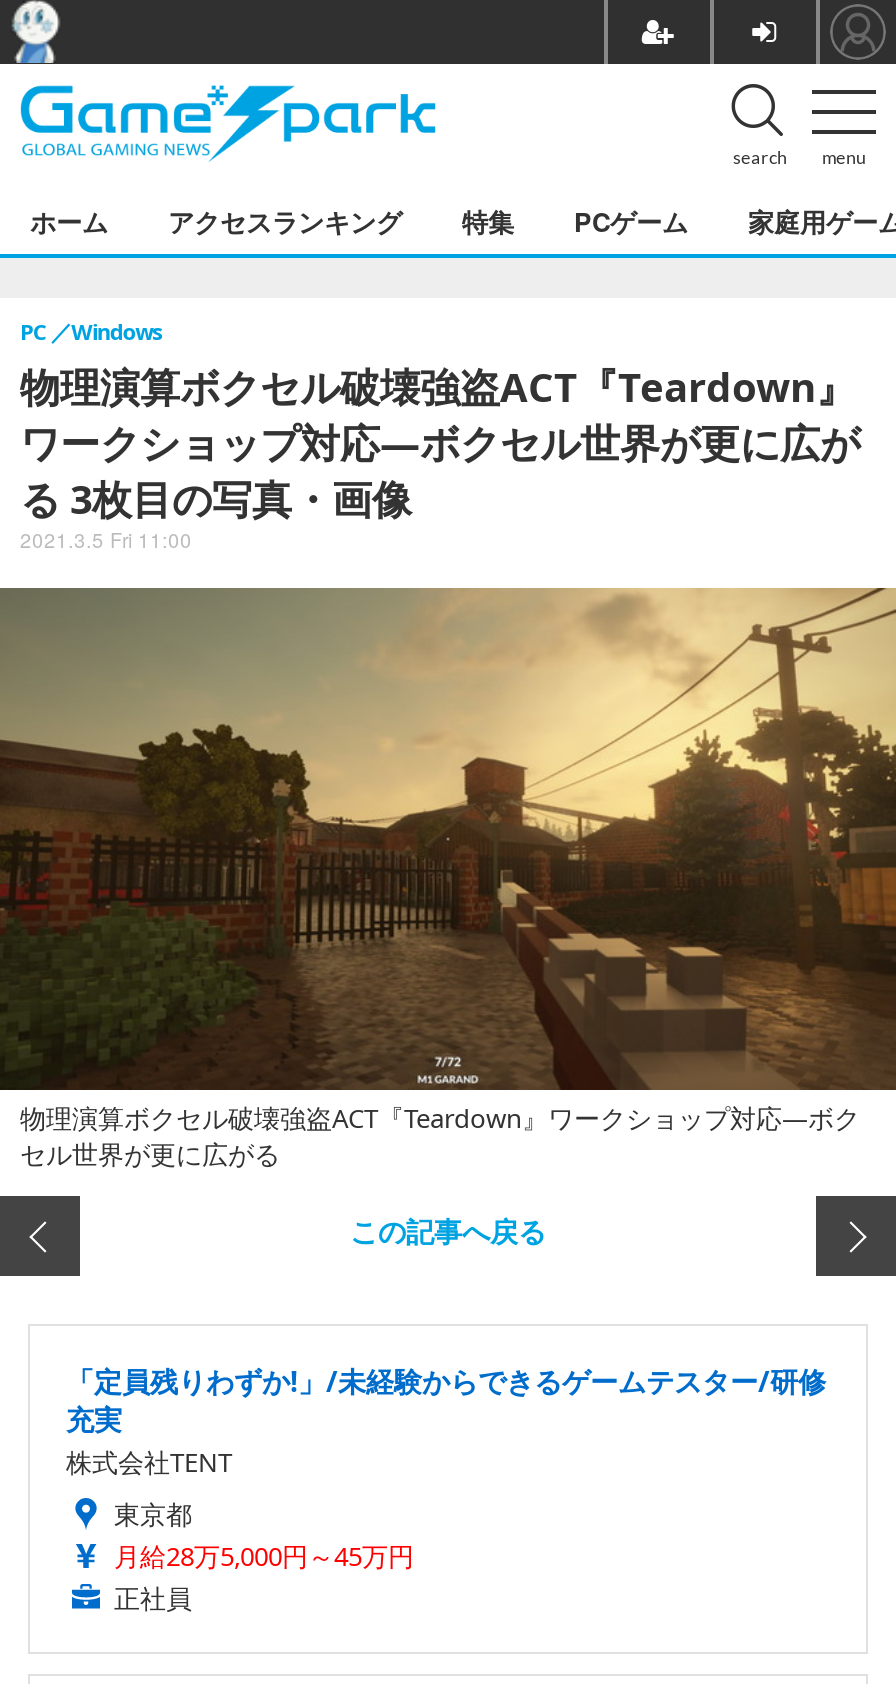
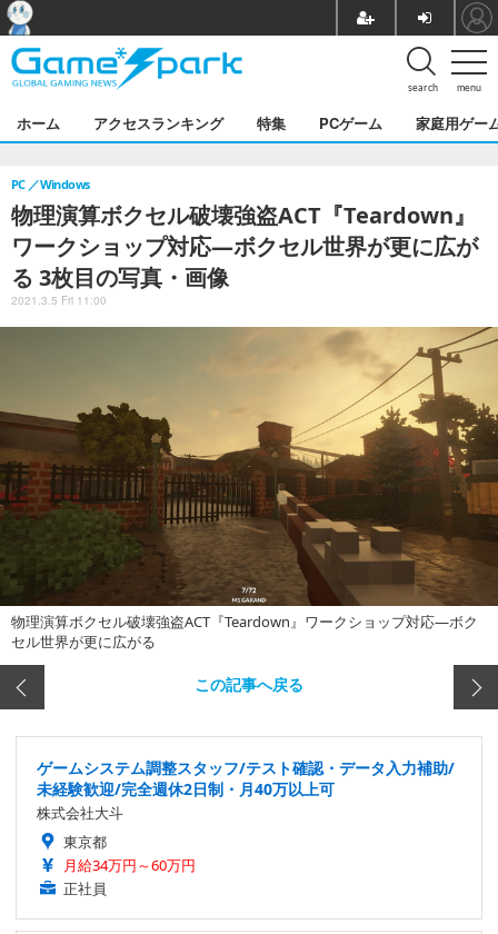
- 「定員残りわずか!」/未経験からできるゲームテスター/研修
- 充実
- 株式会社TENT
+ ゲームシステム調整スタッフ/テスト確認・データ入力補助/
+ 未経験歓迎/完全週休2日制・月40万以上可
+ 株式会社大斗

- 月給28万5,000円～45万円
+ 月給34万円～60万円
